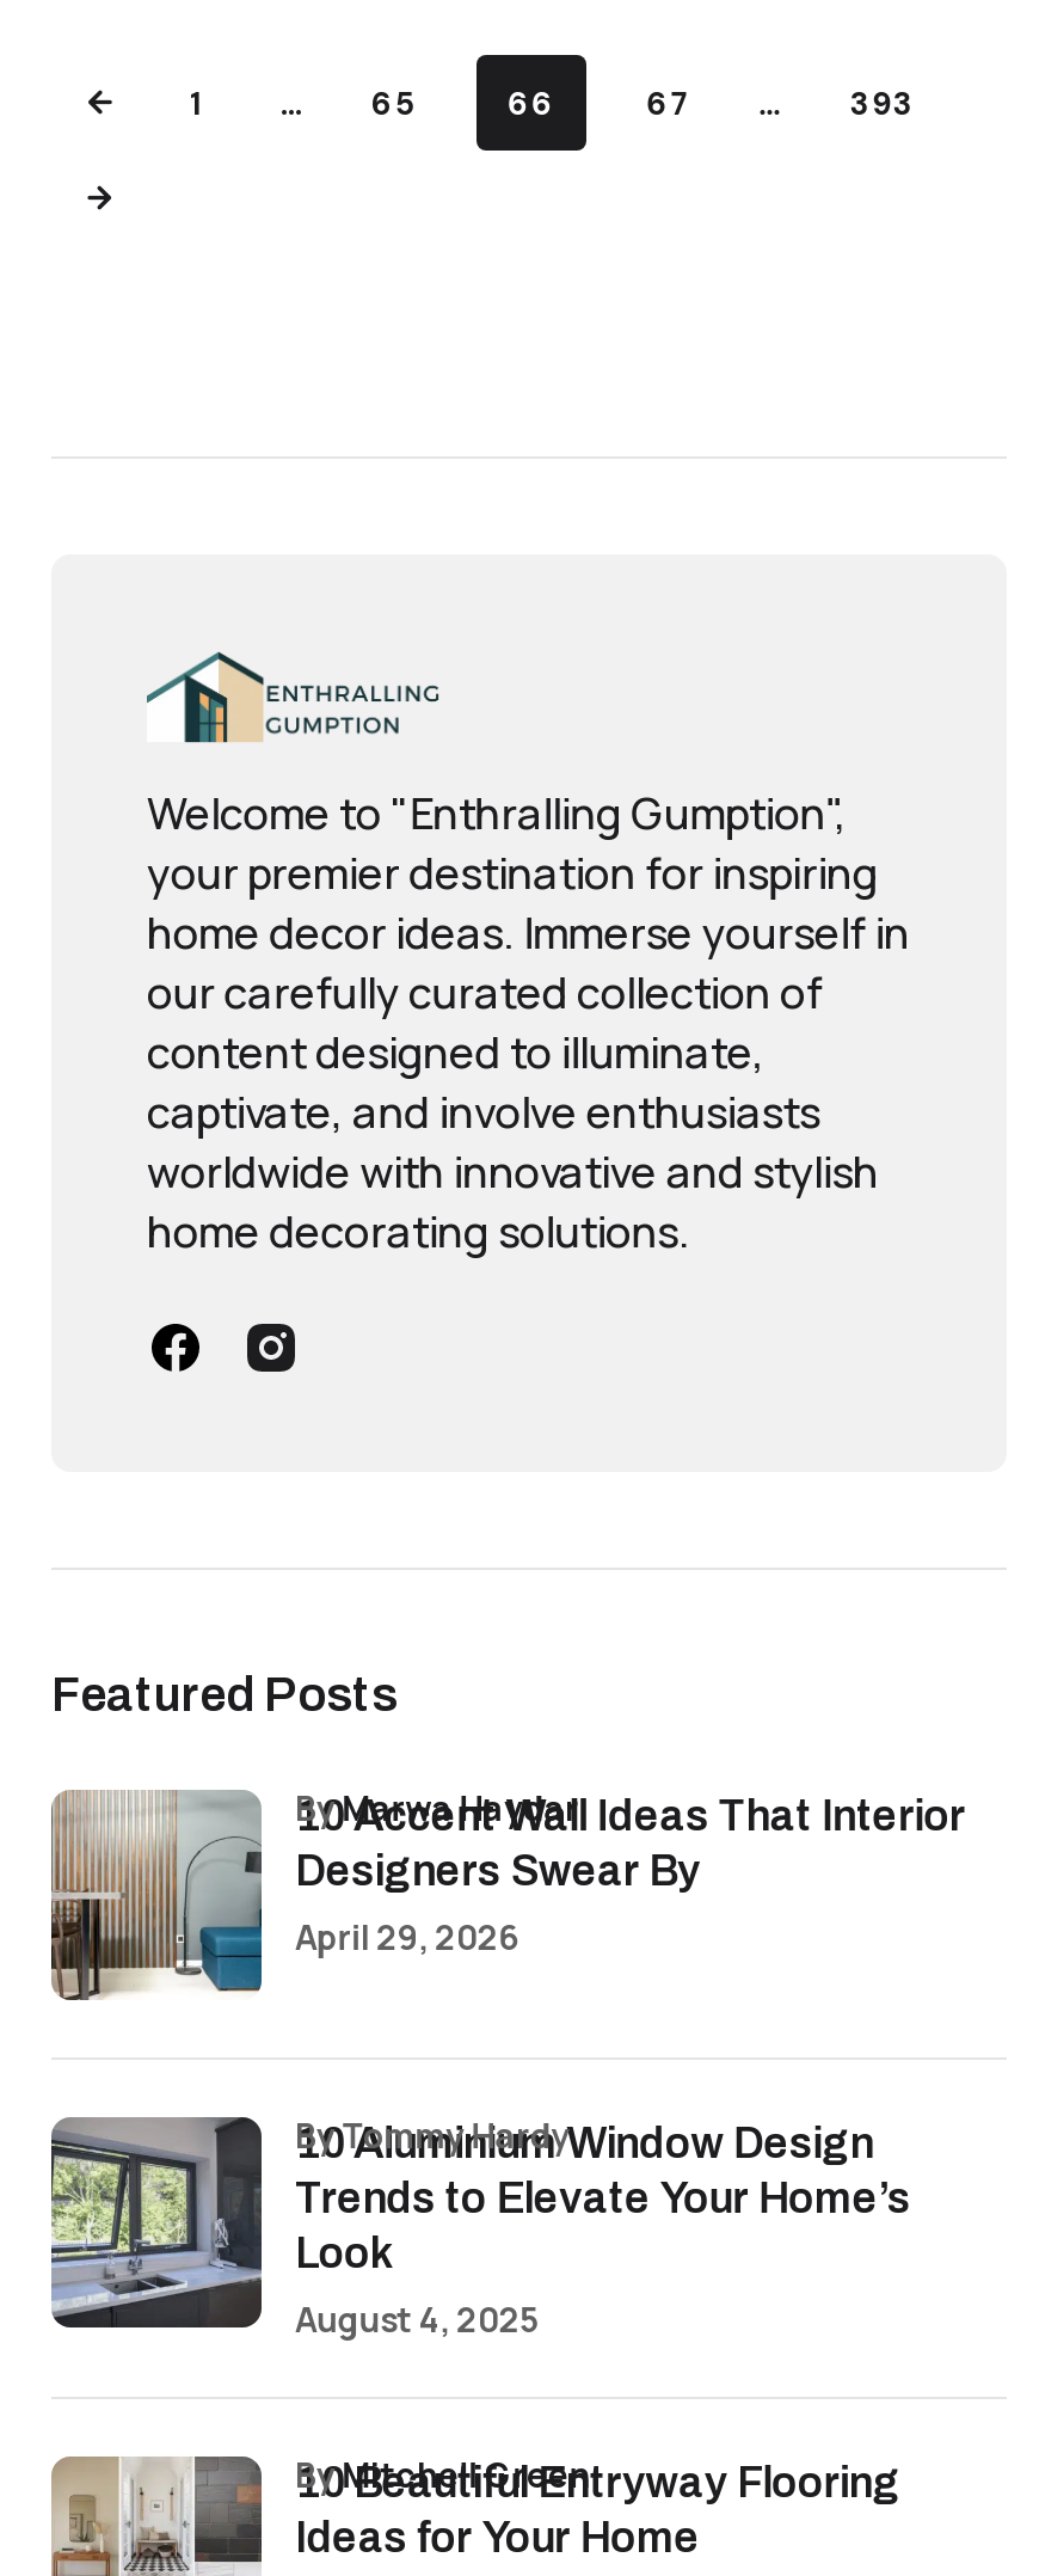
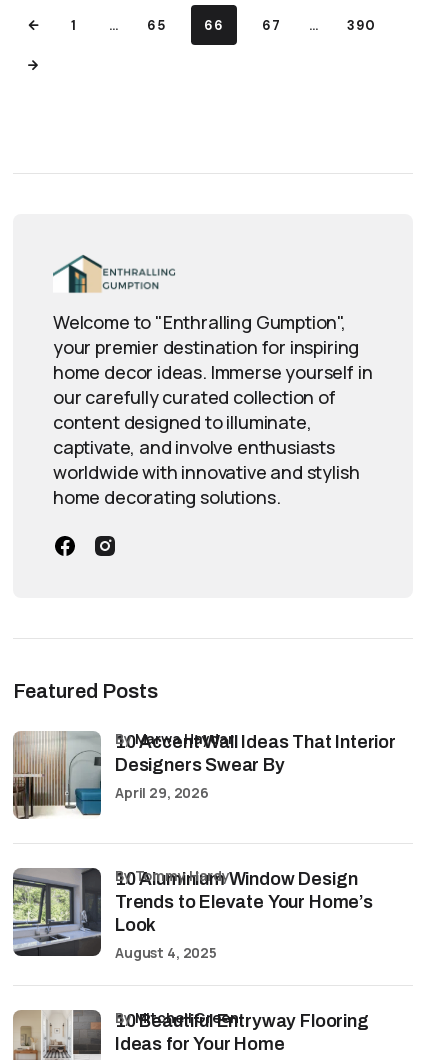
- 393
+ 390
